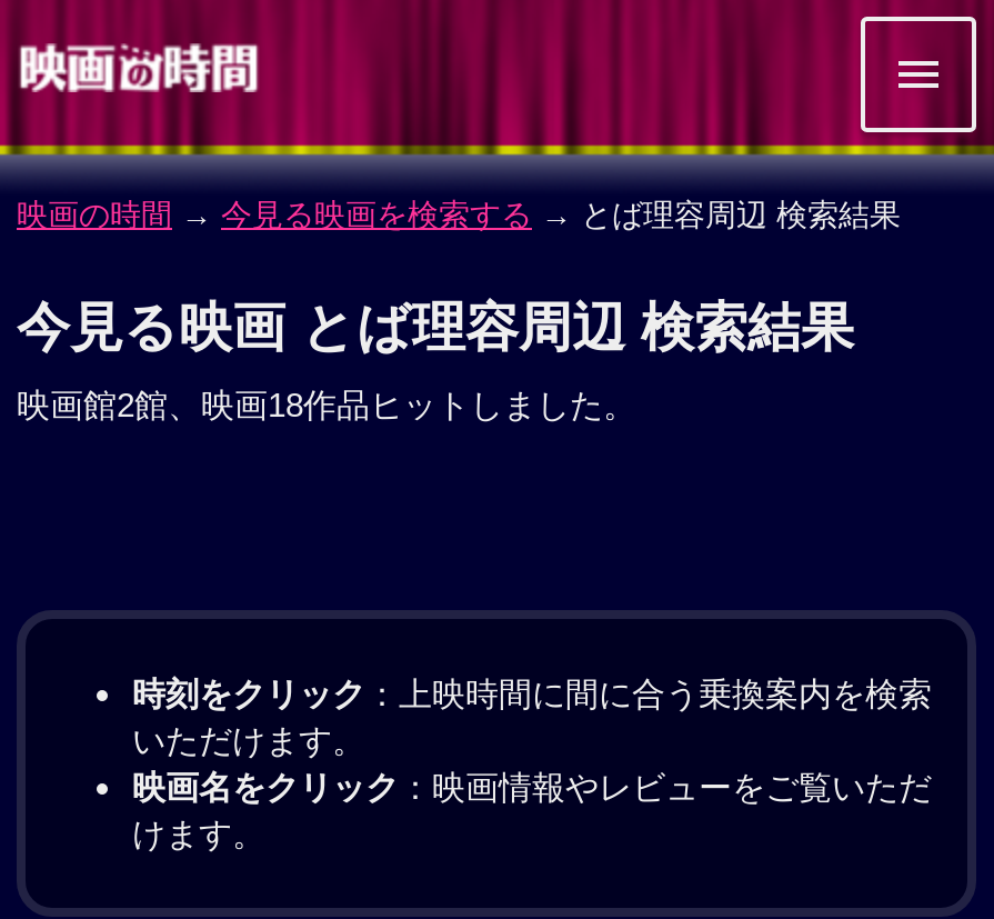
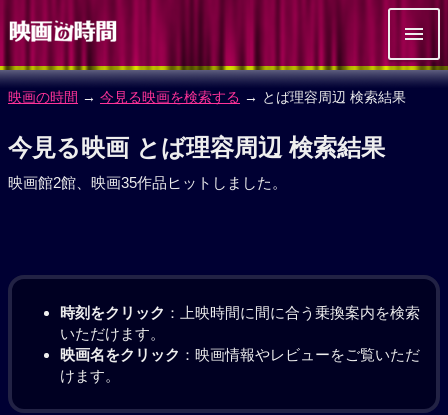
- 映画館2館、映画18作品ヒットしました。
+ 映画館2館、映画35作品ヒットしました。
